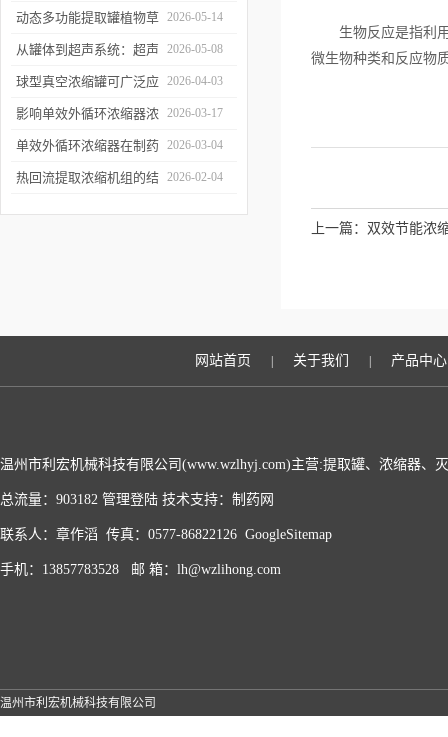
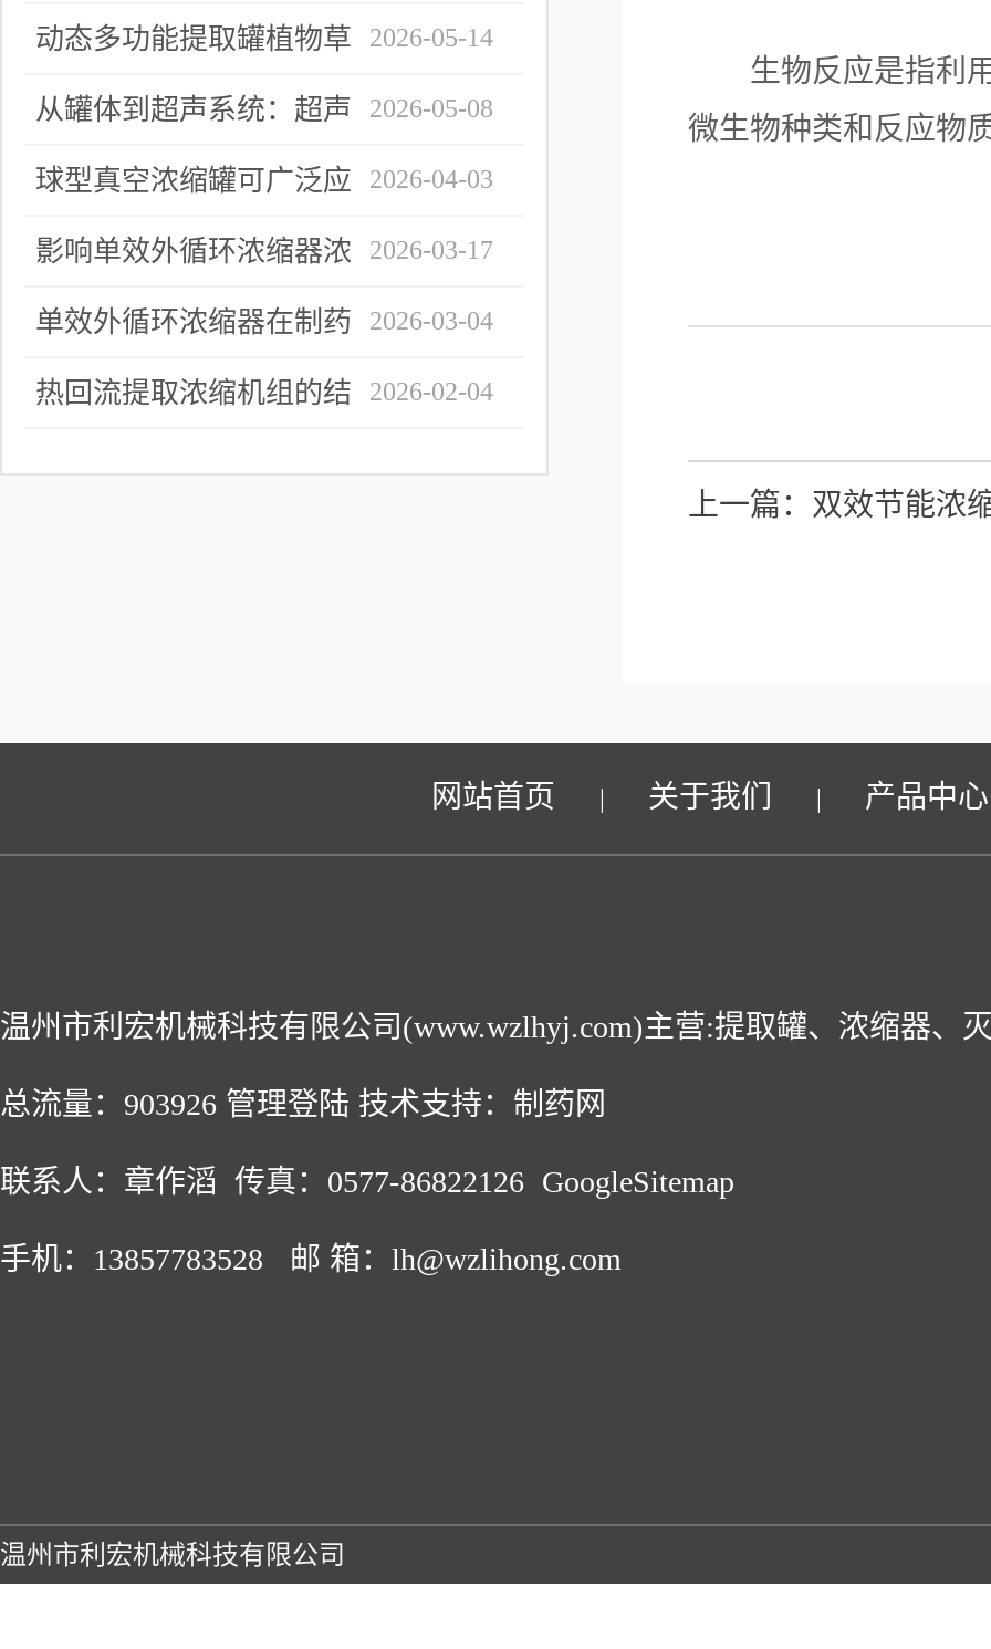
- 总流量：903182管理登陆技术支持：制药网
+ 总流量：903926管理登陆技术支持：制药网
